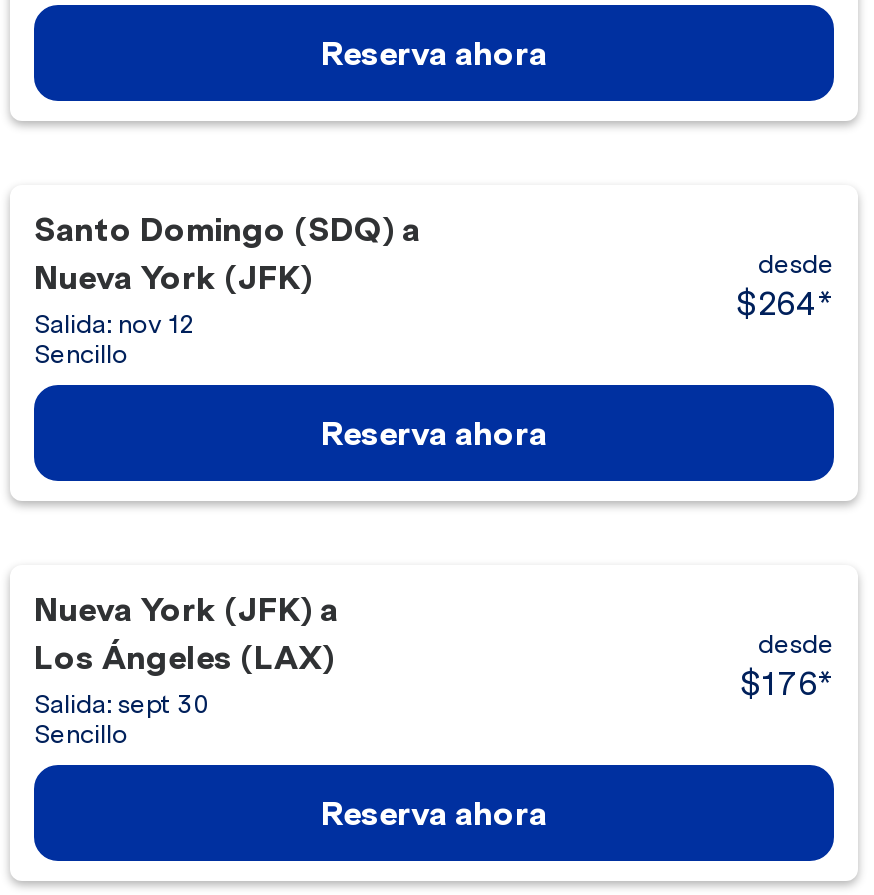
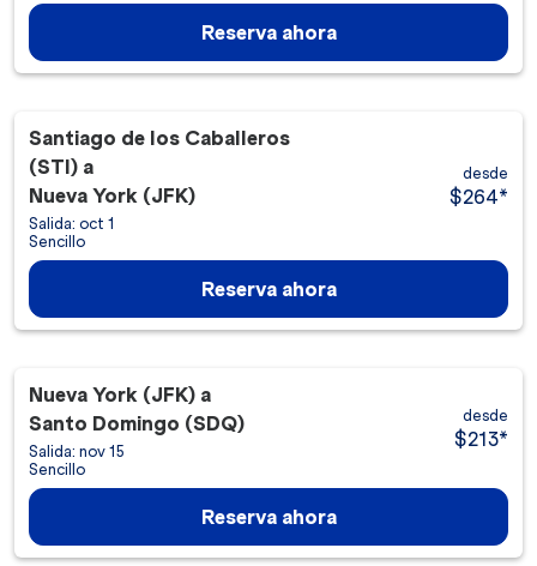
- Santo Domingo (SDQ) a
+ Santiago de los Caballeros
+ (STI) a

- Salida: nov 12
+ Salida: oct 1

- Los Ángeles (LAX)
- Salida: sept 30
+ Santo Domingo (SDQ)
+ Salida: nov 15

- $176*
+ $213*
